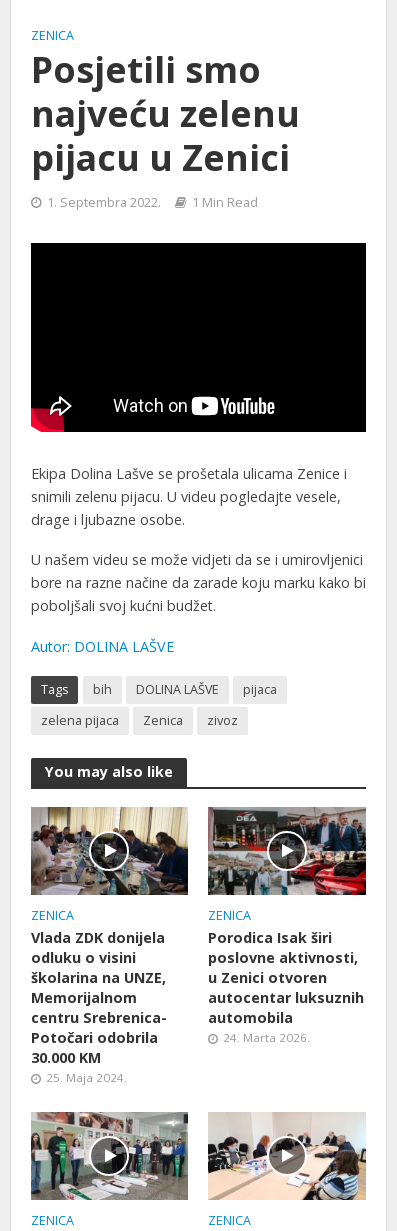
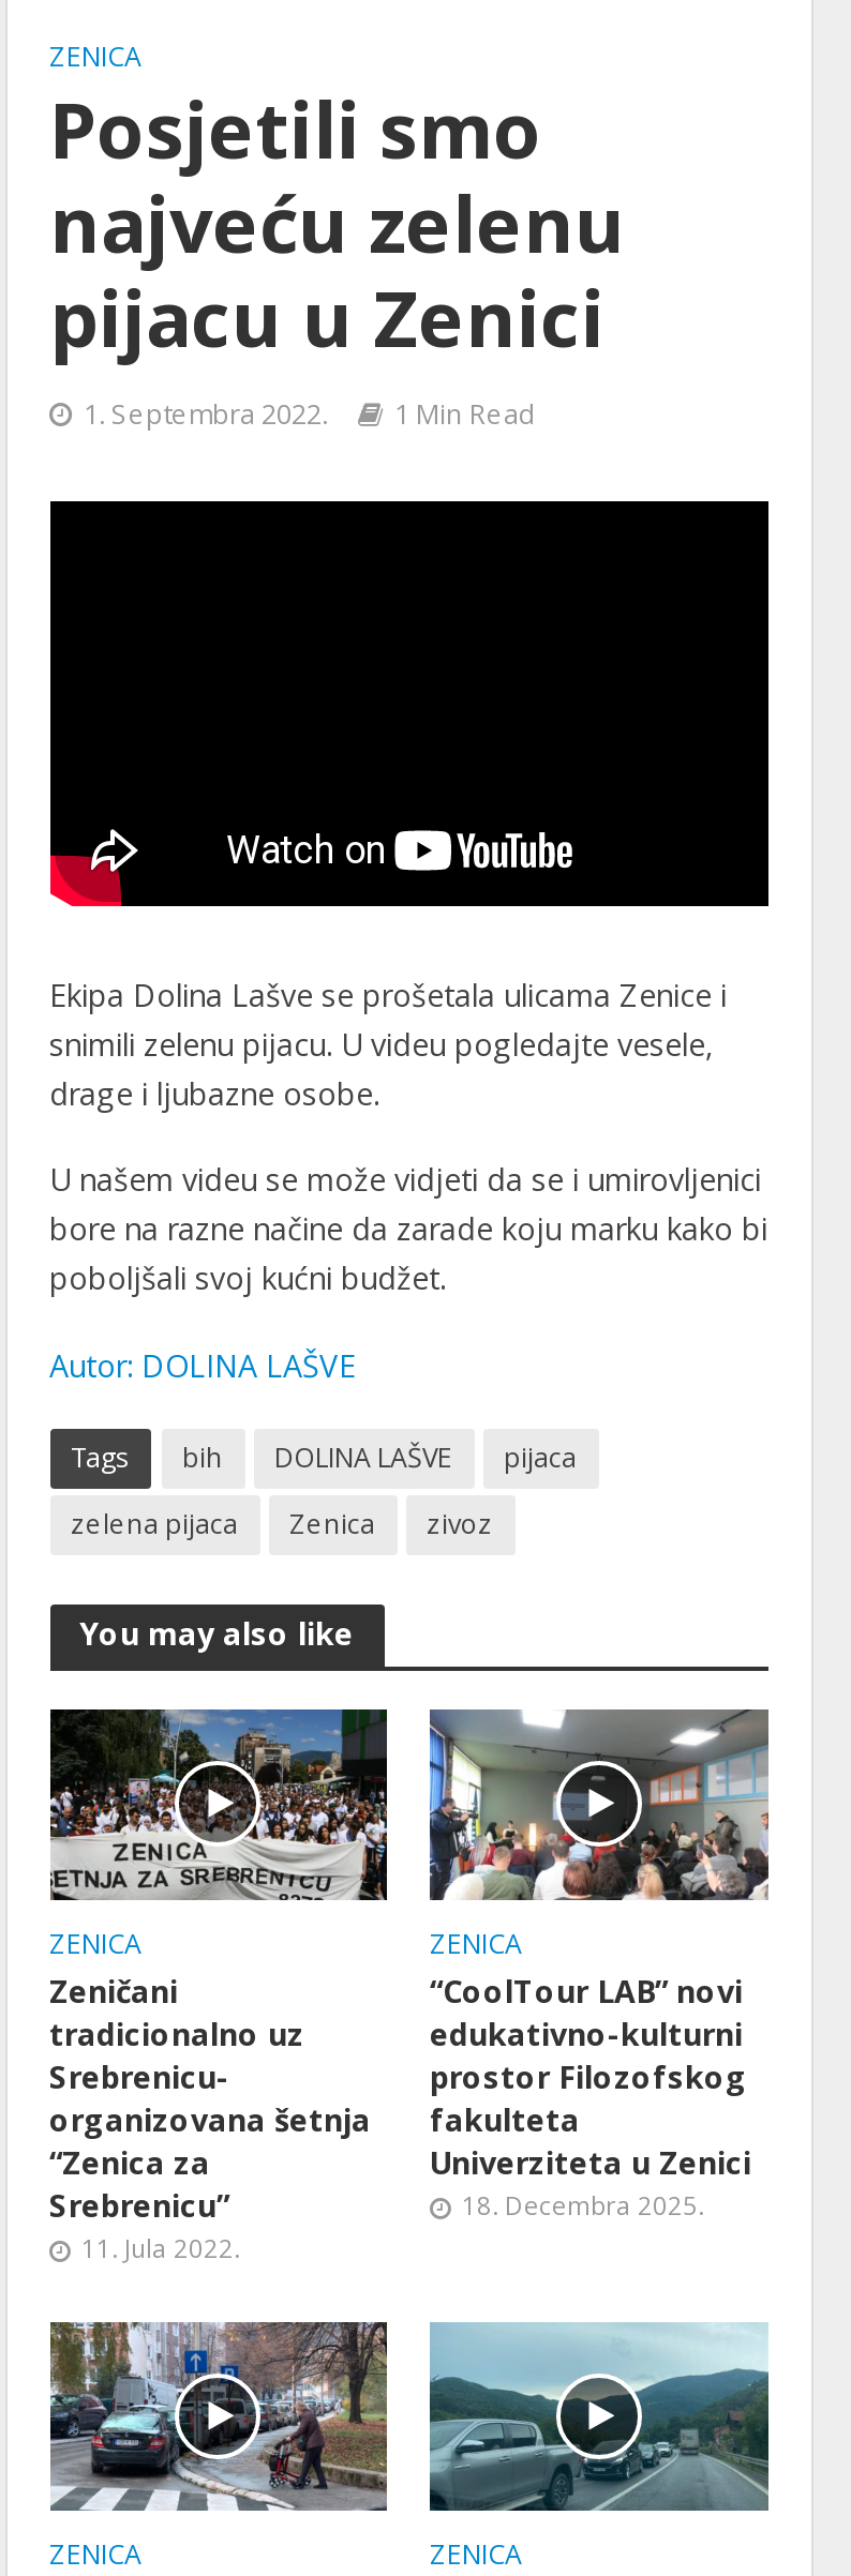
- [image]
- Vlada ZDK donijela
- odluku o visini
- školarina na UNZE,
- Memorijalnom
- centru Srebrenica-
- Potočari odobrila
- 30.000 KM
- 25. Maja 2024.
+ [image]
+ Zeničani
+ tradicionalno uz
+ Srebrenicu-
+ organizovana šetnja
+ “Zenica za
+ Srebrenicu”
+ 11. Jula 2022.

- [image]
- Porodica Isak širi
- poslovne aktivnosti,
- u Zenici otvoren
- autocentar luksuznih
- automobila
- 24. Marta 2026.
+ [image]
+ “CoolTour LAB” novi
+ edukativno-kulturni
+ prostor Filozofskog
+ fakulteta
+ Univerziteta u Zenici
+ 18. Decembra 2025.

- [image]
+ [image]

- [image]
+ [image]
